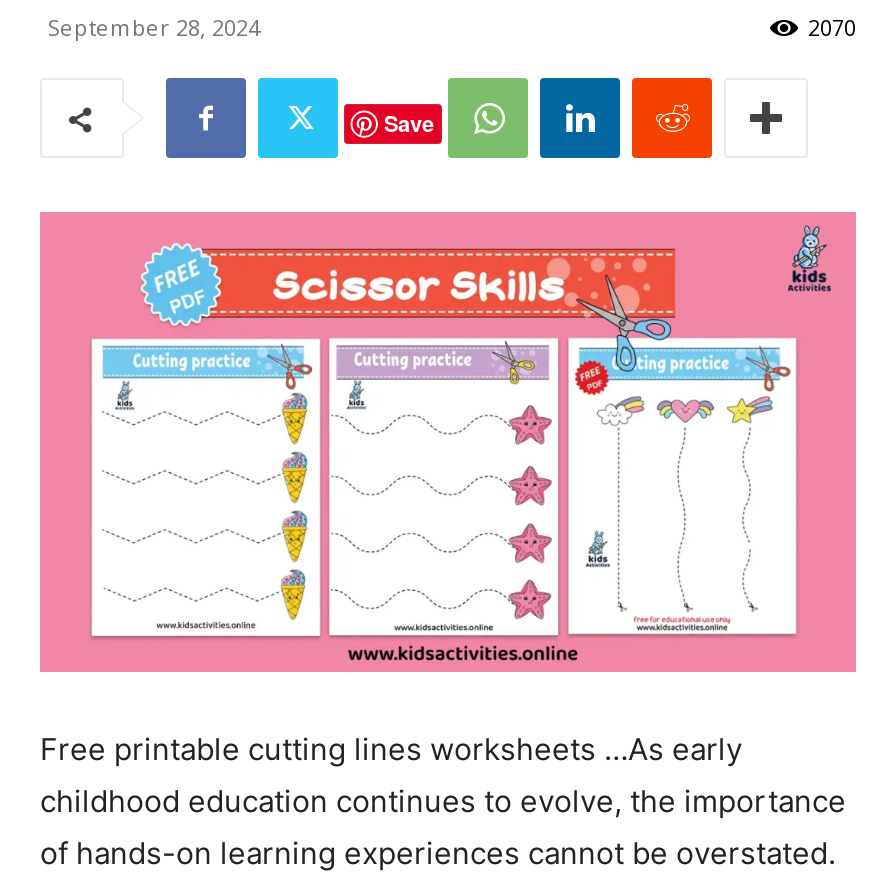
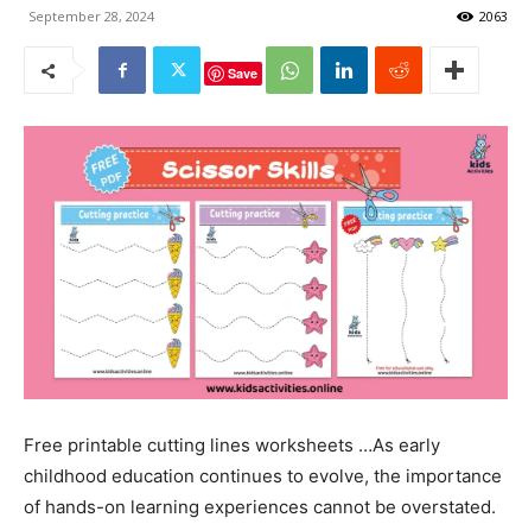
- 2070
+ 2063
